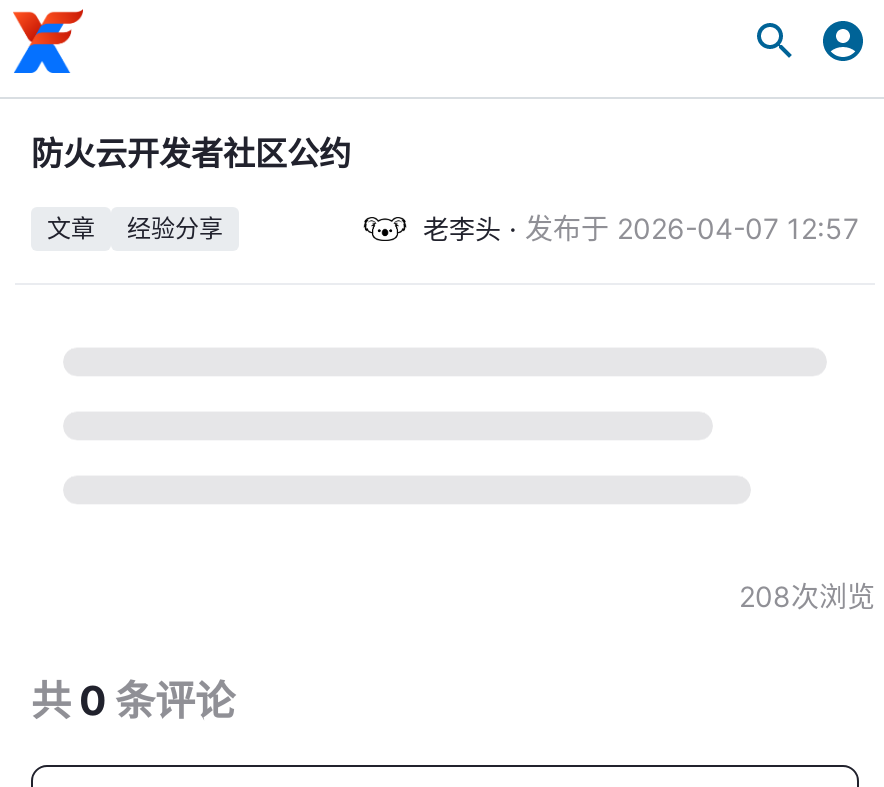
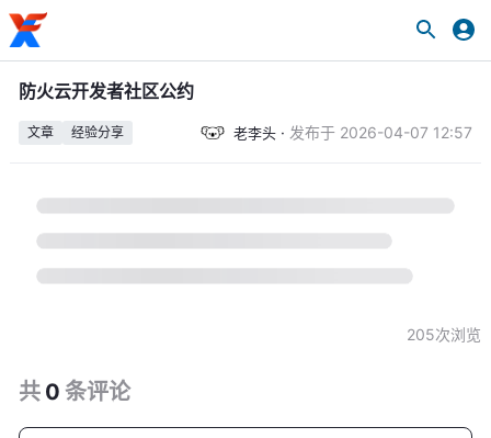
- 208次浏览
+ 205次浏览
